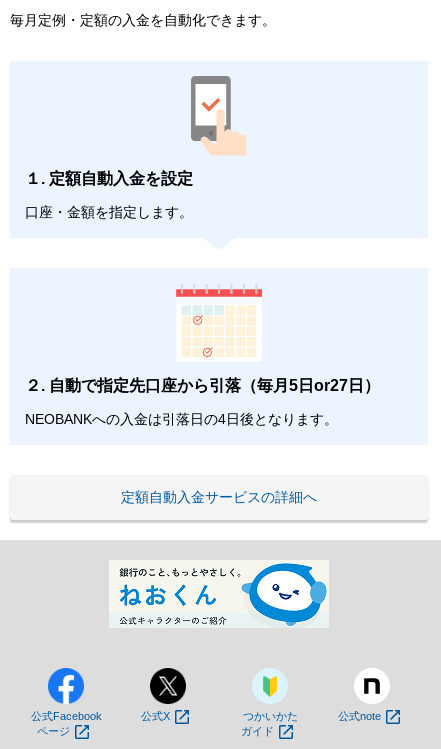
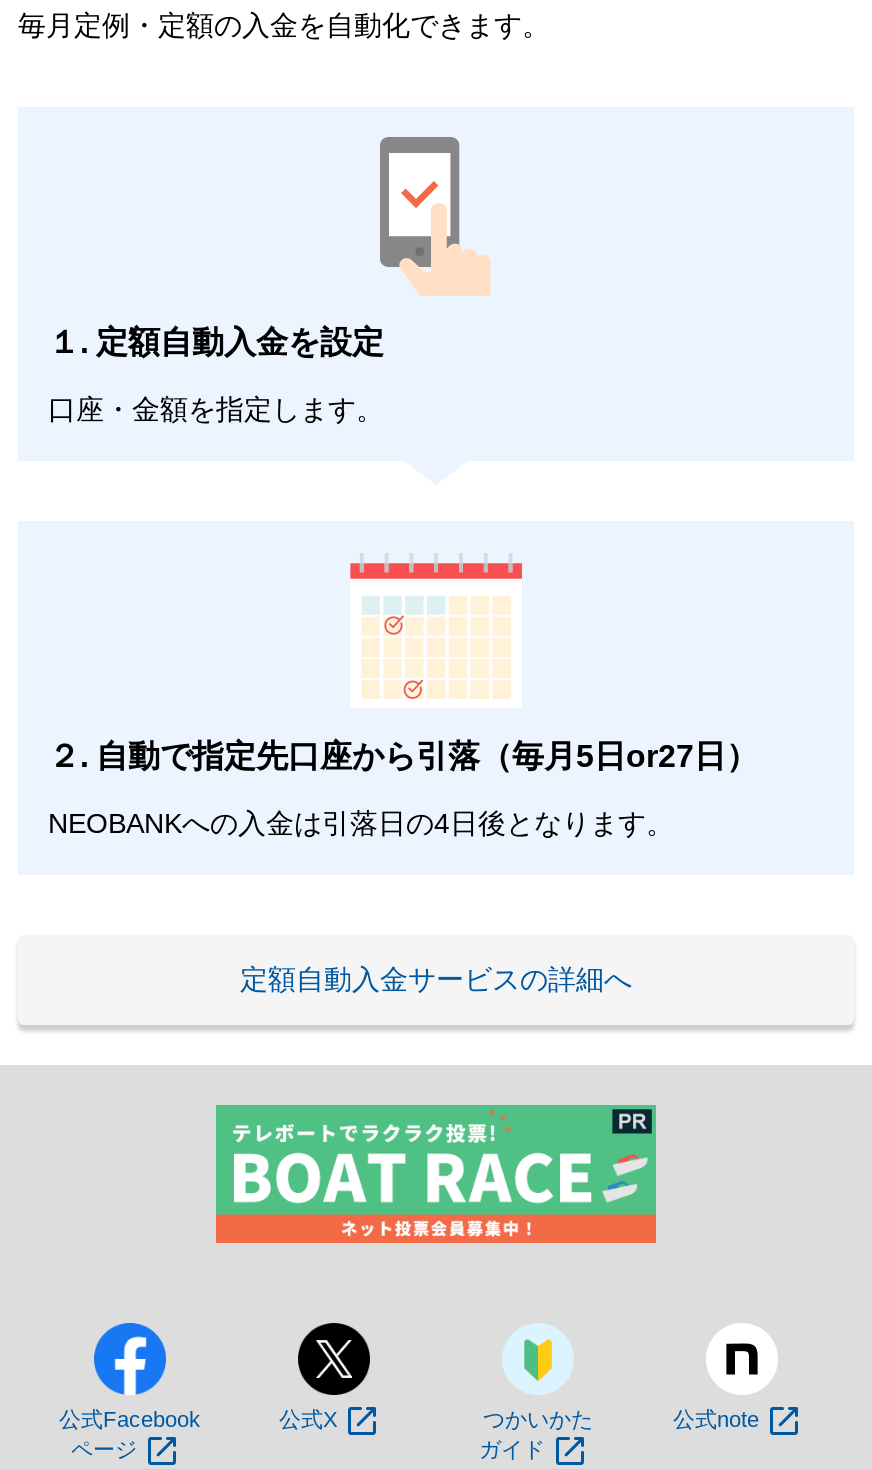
- [image]
+ [image]
